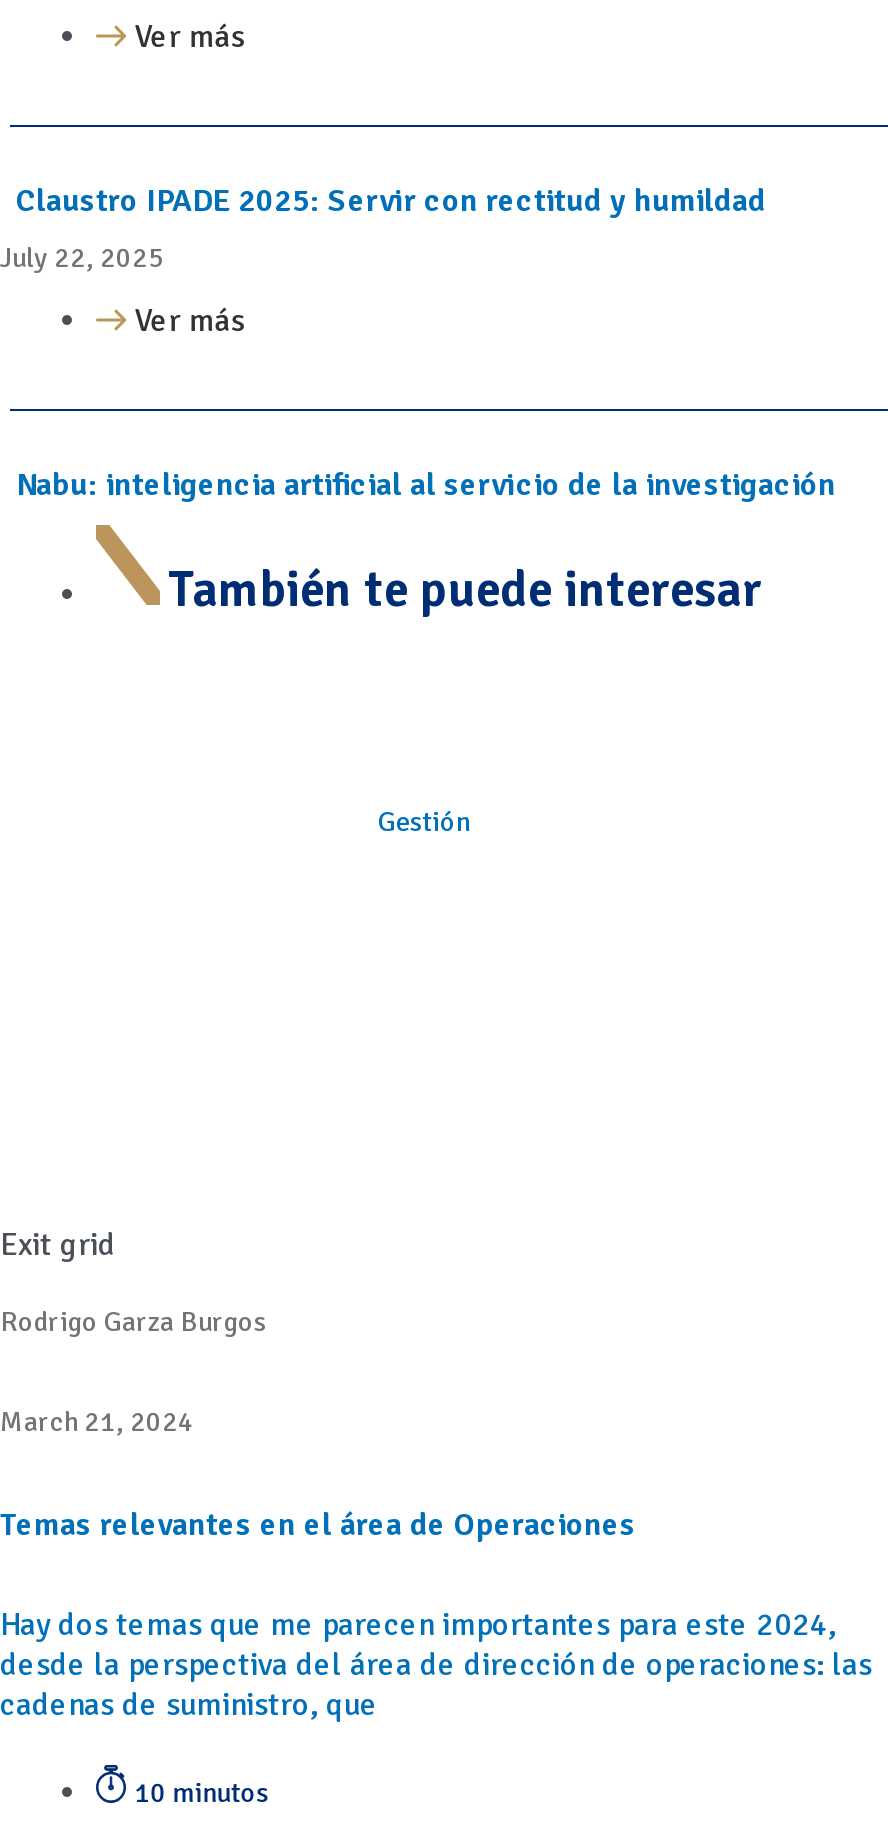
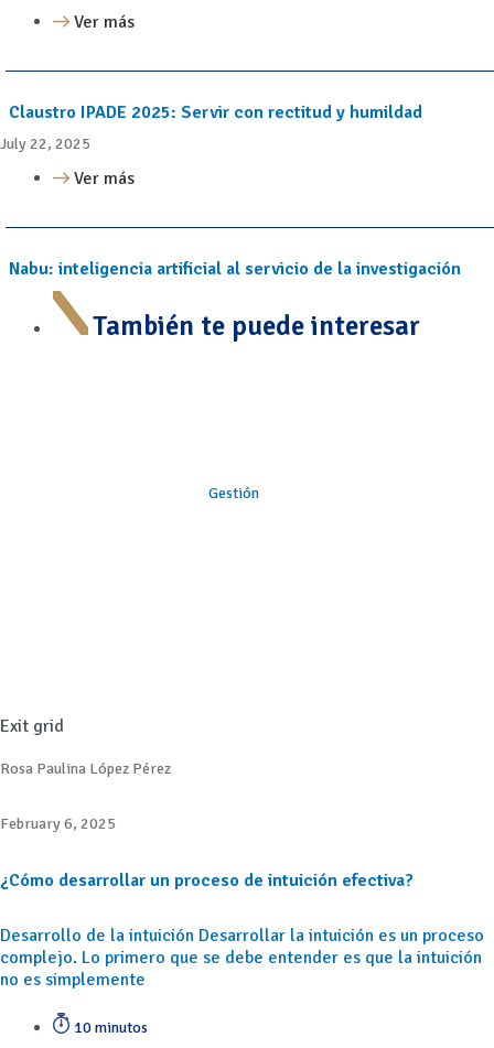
- Rodrigo Garza Burgos
+ Rosa Paulina López Pérez

- March 21, 2024
+ February 6, 2025

- Temas relevantes en el área de Operaciones
+ ¿Cómo desarrollar un proceso de intuición efectiva?

- Hay dos temas que me parecen importantes para este 2024,
- desde la perspectiva del área de dirección de operaciones: las
- cadenas de suministro, que
+ Desarrollo de la intuición Desarrollar la intuición es un proceso
+ complejo. Lo primero que se debe entender es que la intuición
+ no es simplemente
